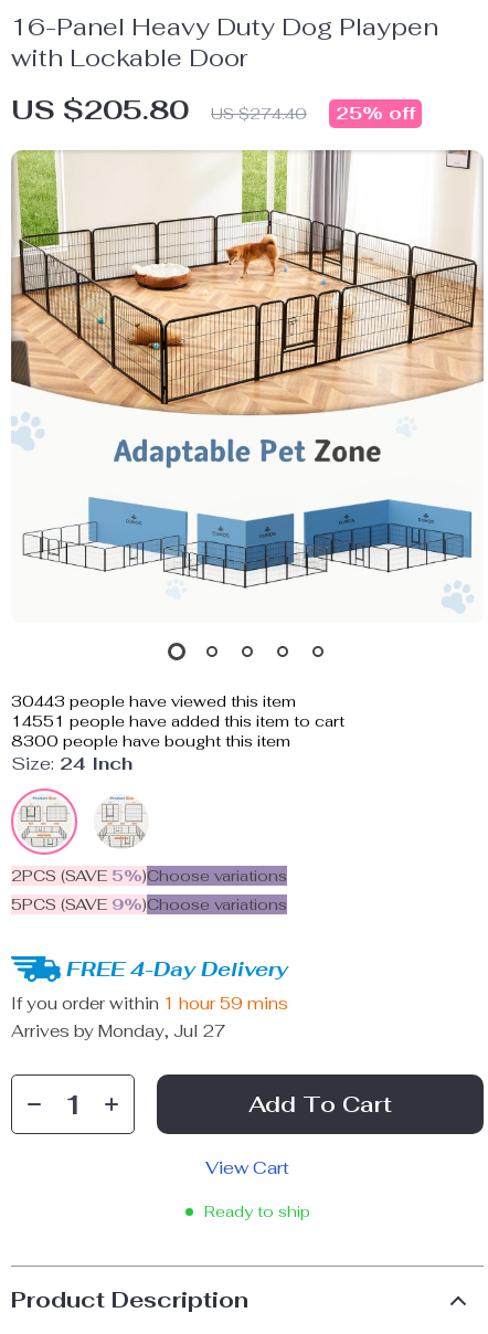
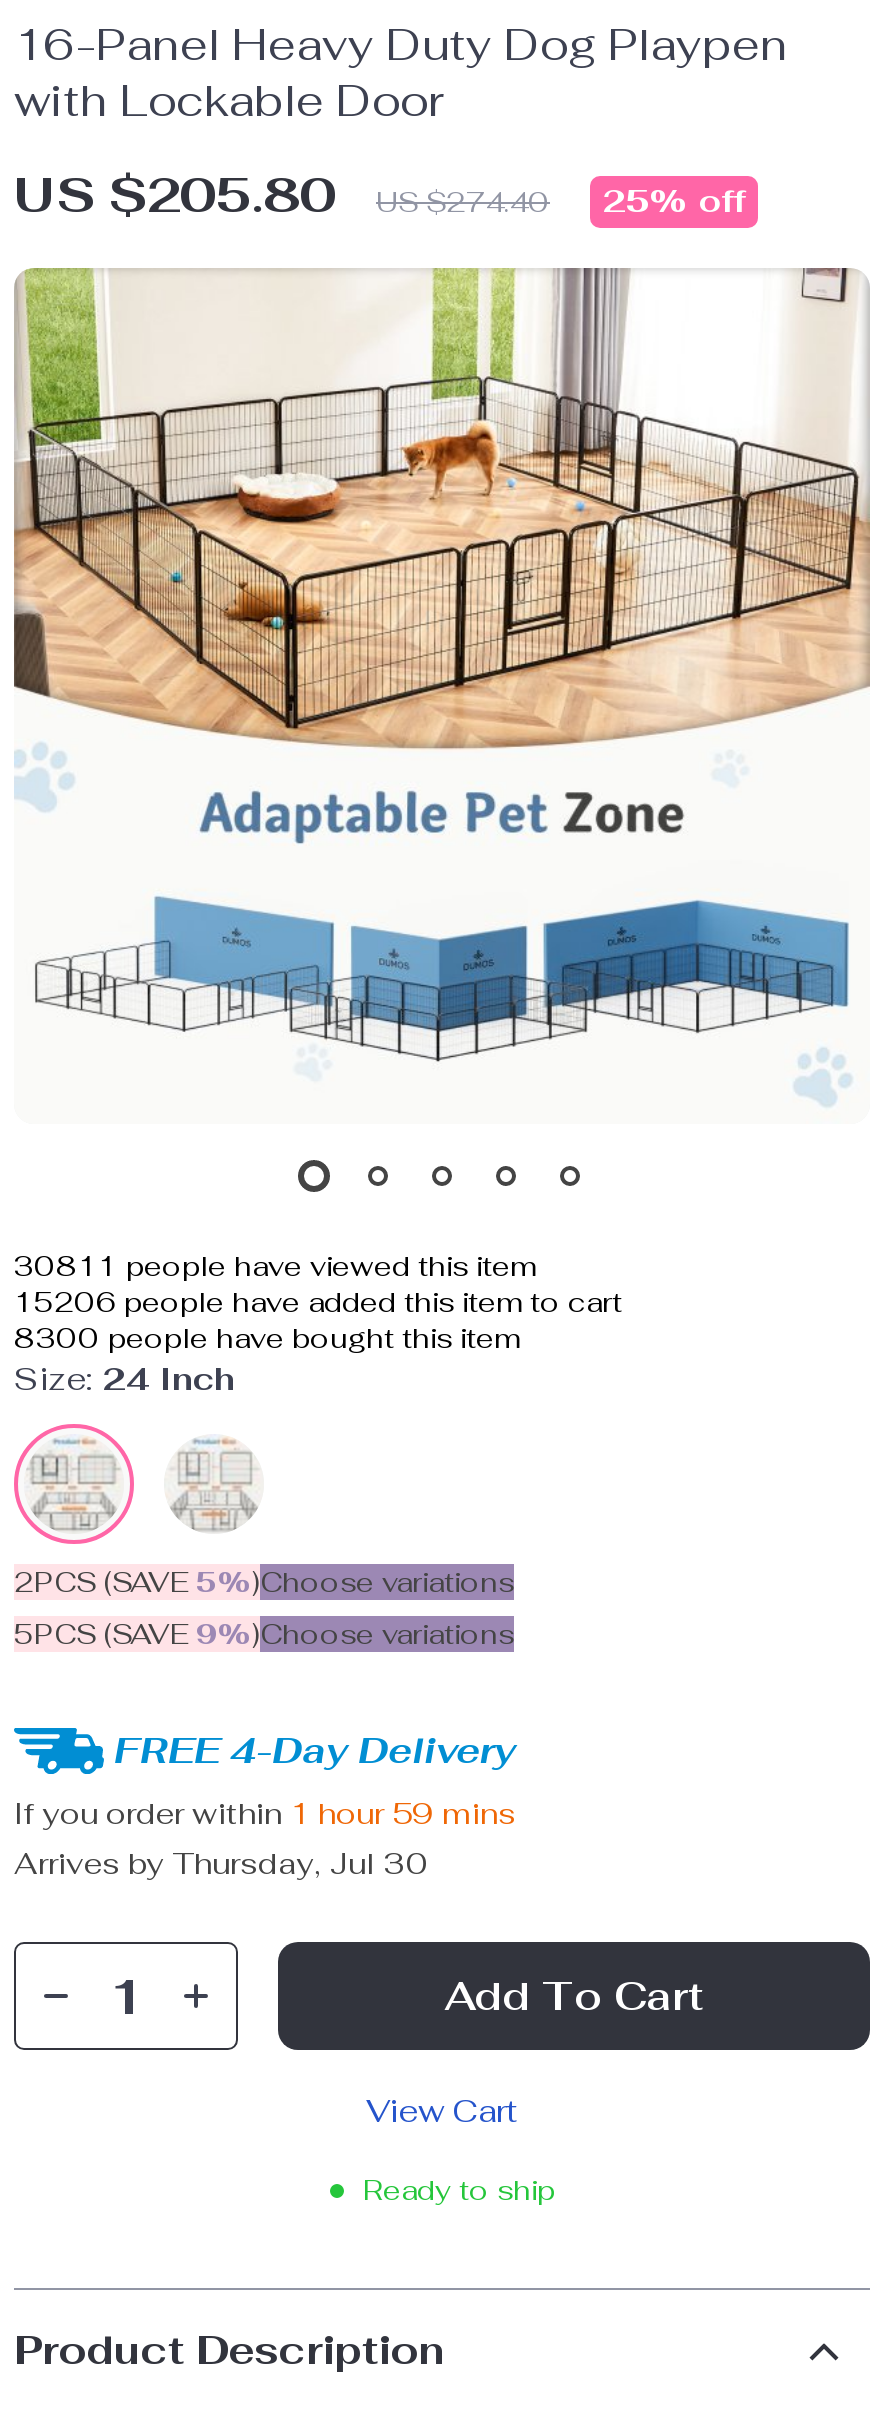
- 30443 people have viewed this item
+ 30811 people have viewed this item

- 14551 people have added this item to cart
+ 15206 people have added this item to cart

- Arrives by Monday, Jul 27
+ Arrives by Thursday, Jul 30
